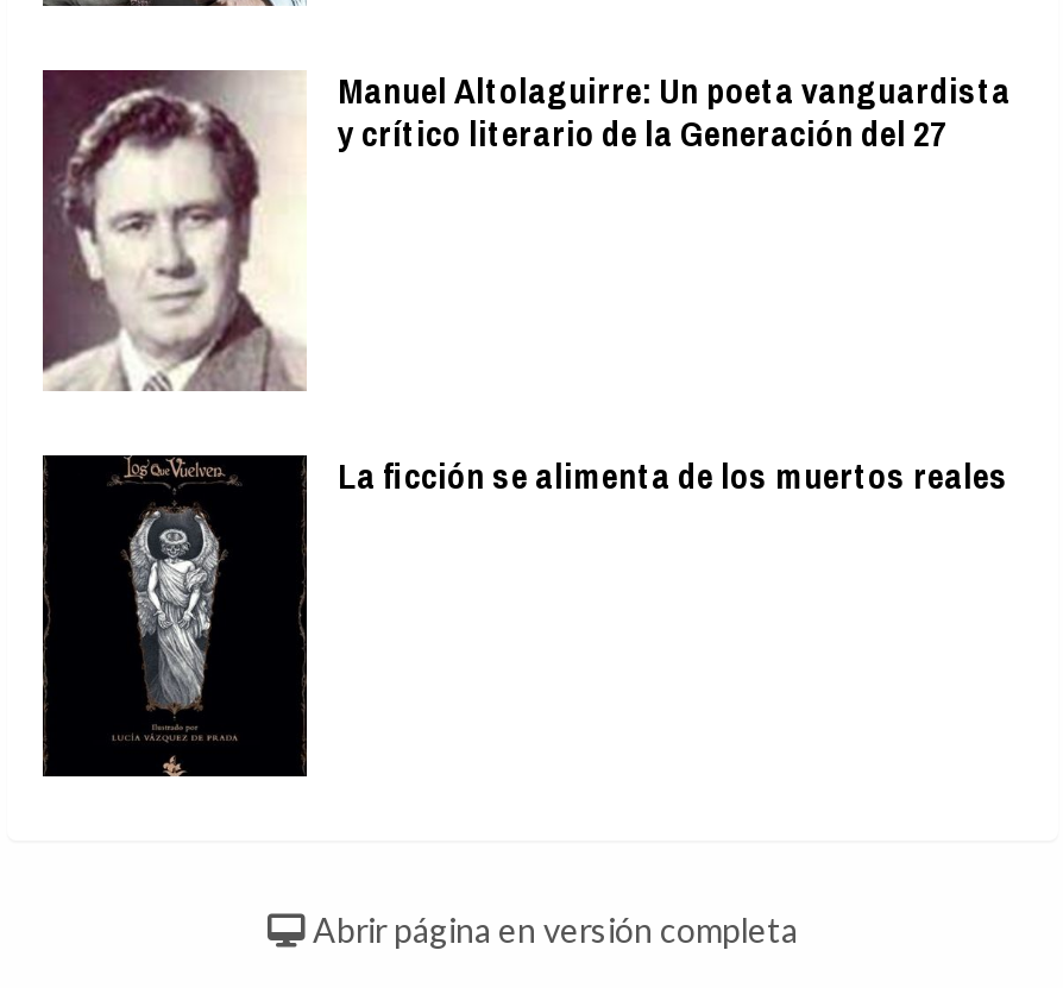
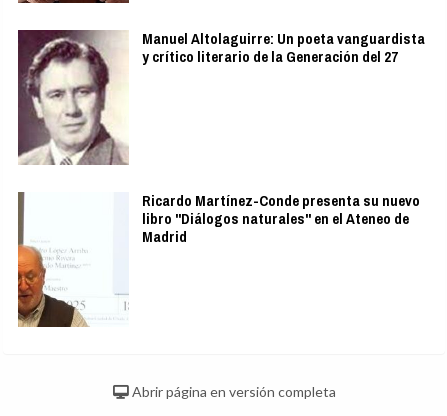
- [image]
- La ficción se alimenta de los muertos reales
+ [image]
+ Ricardo Martínez-Conde presenta su nuevo
+ libro "Diálogos naturales" en el Ateneo de
+ Madrid
